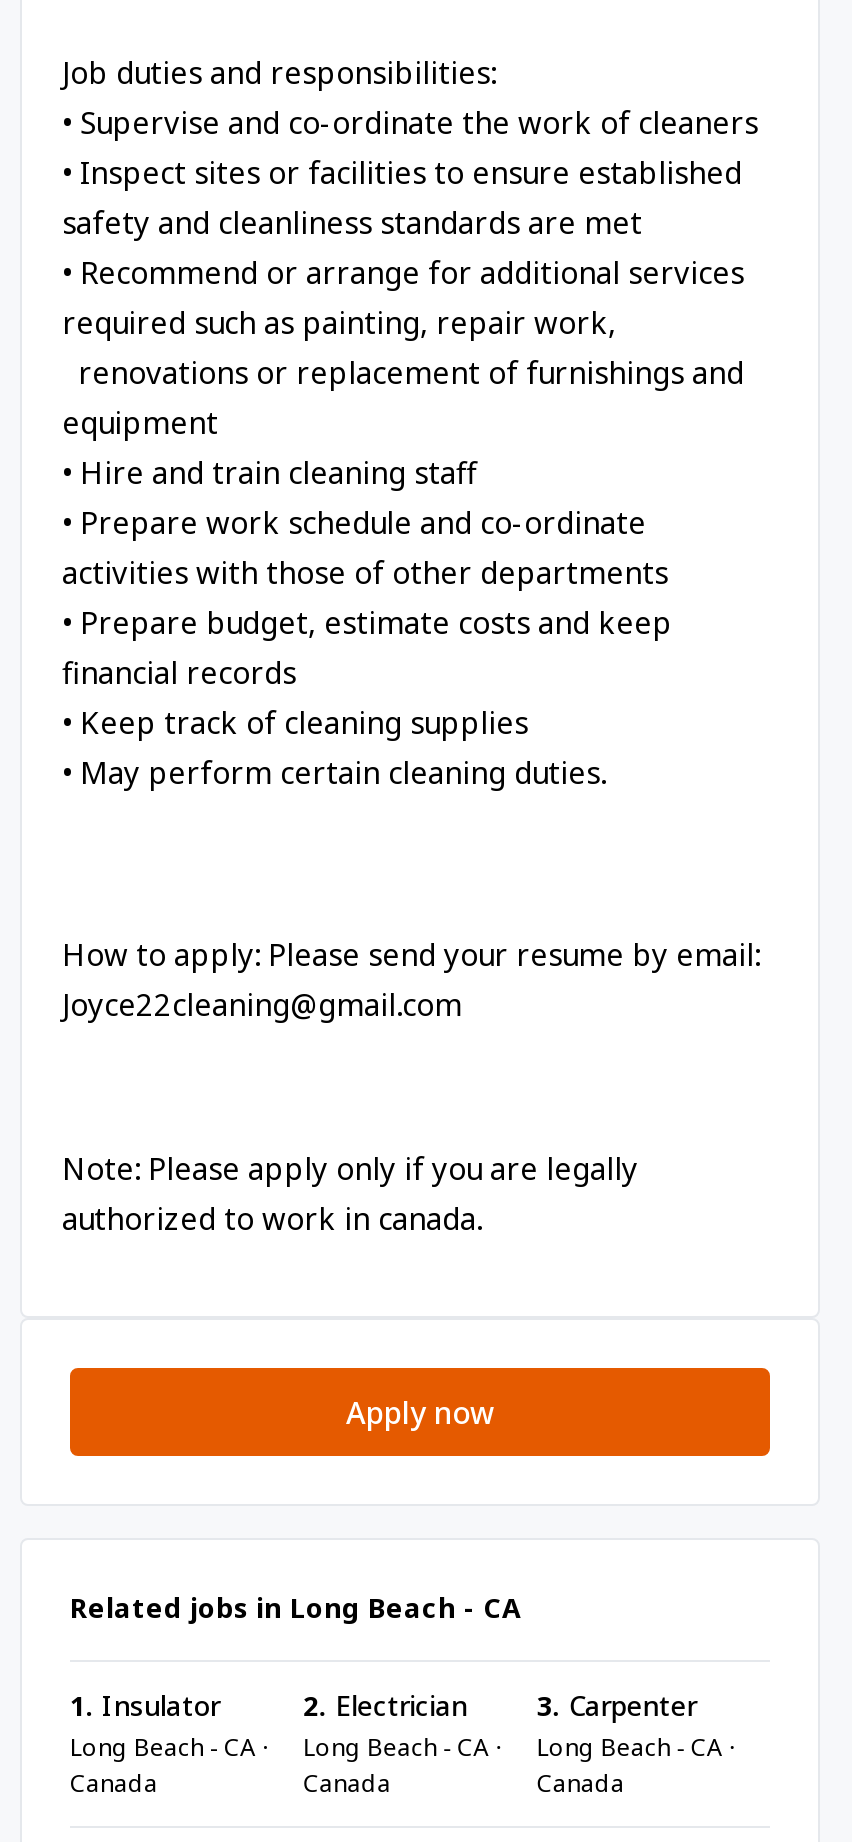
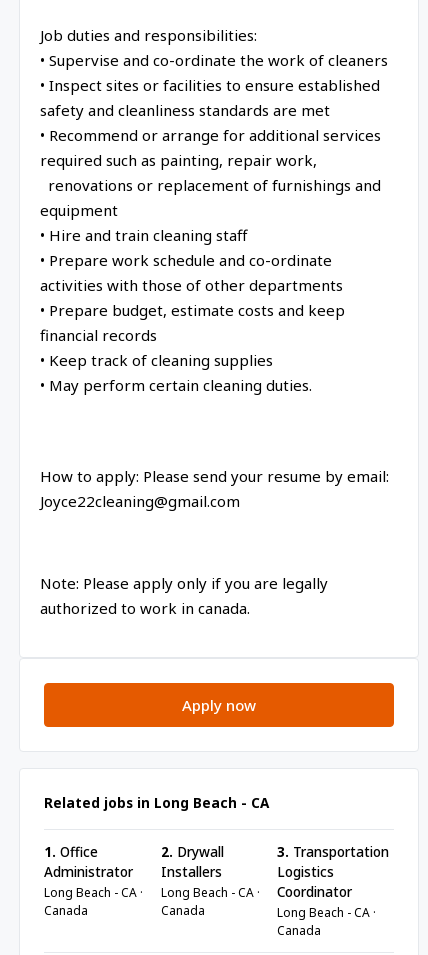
- 1. Insulator
+ 1. Office
+ Administrator

- 2. Electrician
+ 2. Drywall
+ Installers

- 3. Carpenter
+ 3. Transportation
+ Logistics
+ Coordinator
